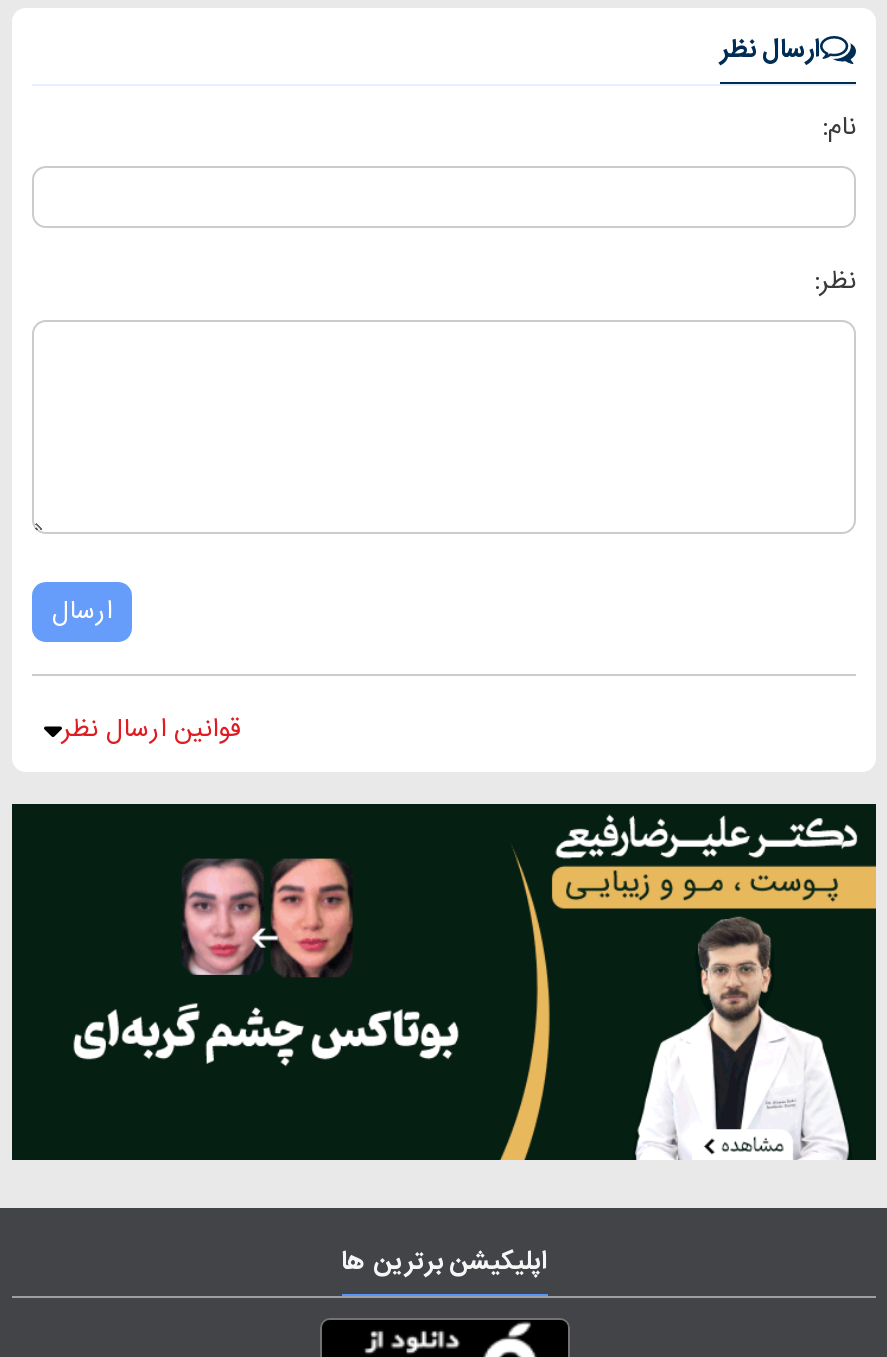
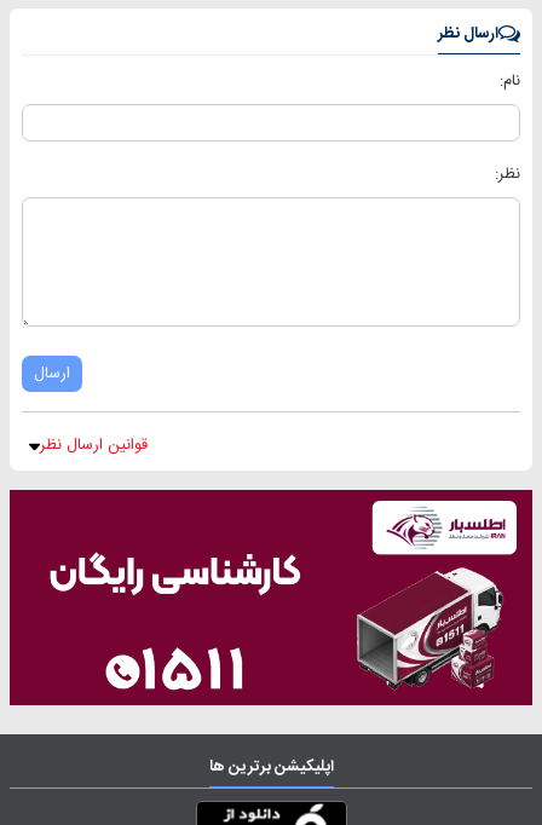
- [image]
+ [image]
